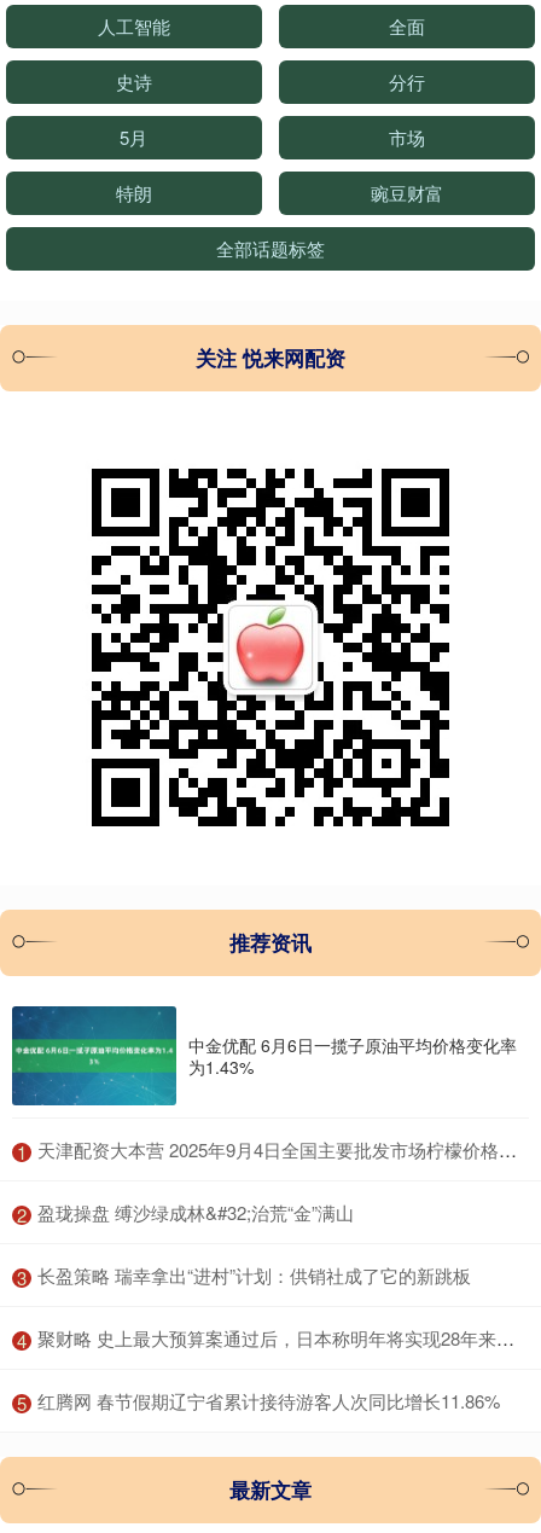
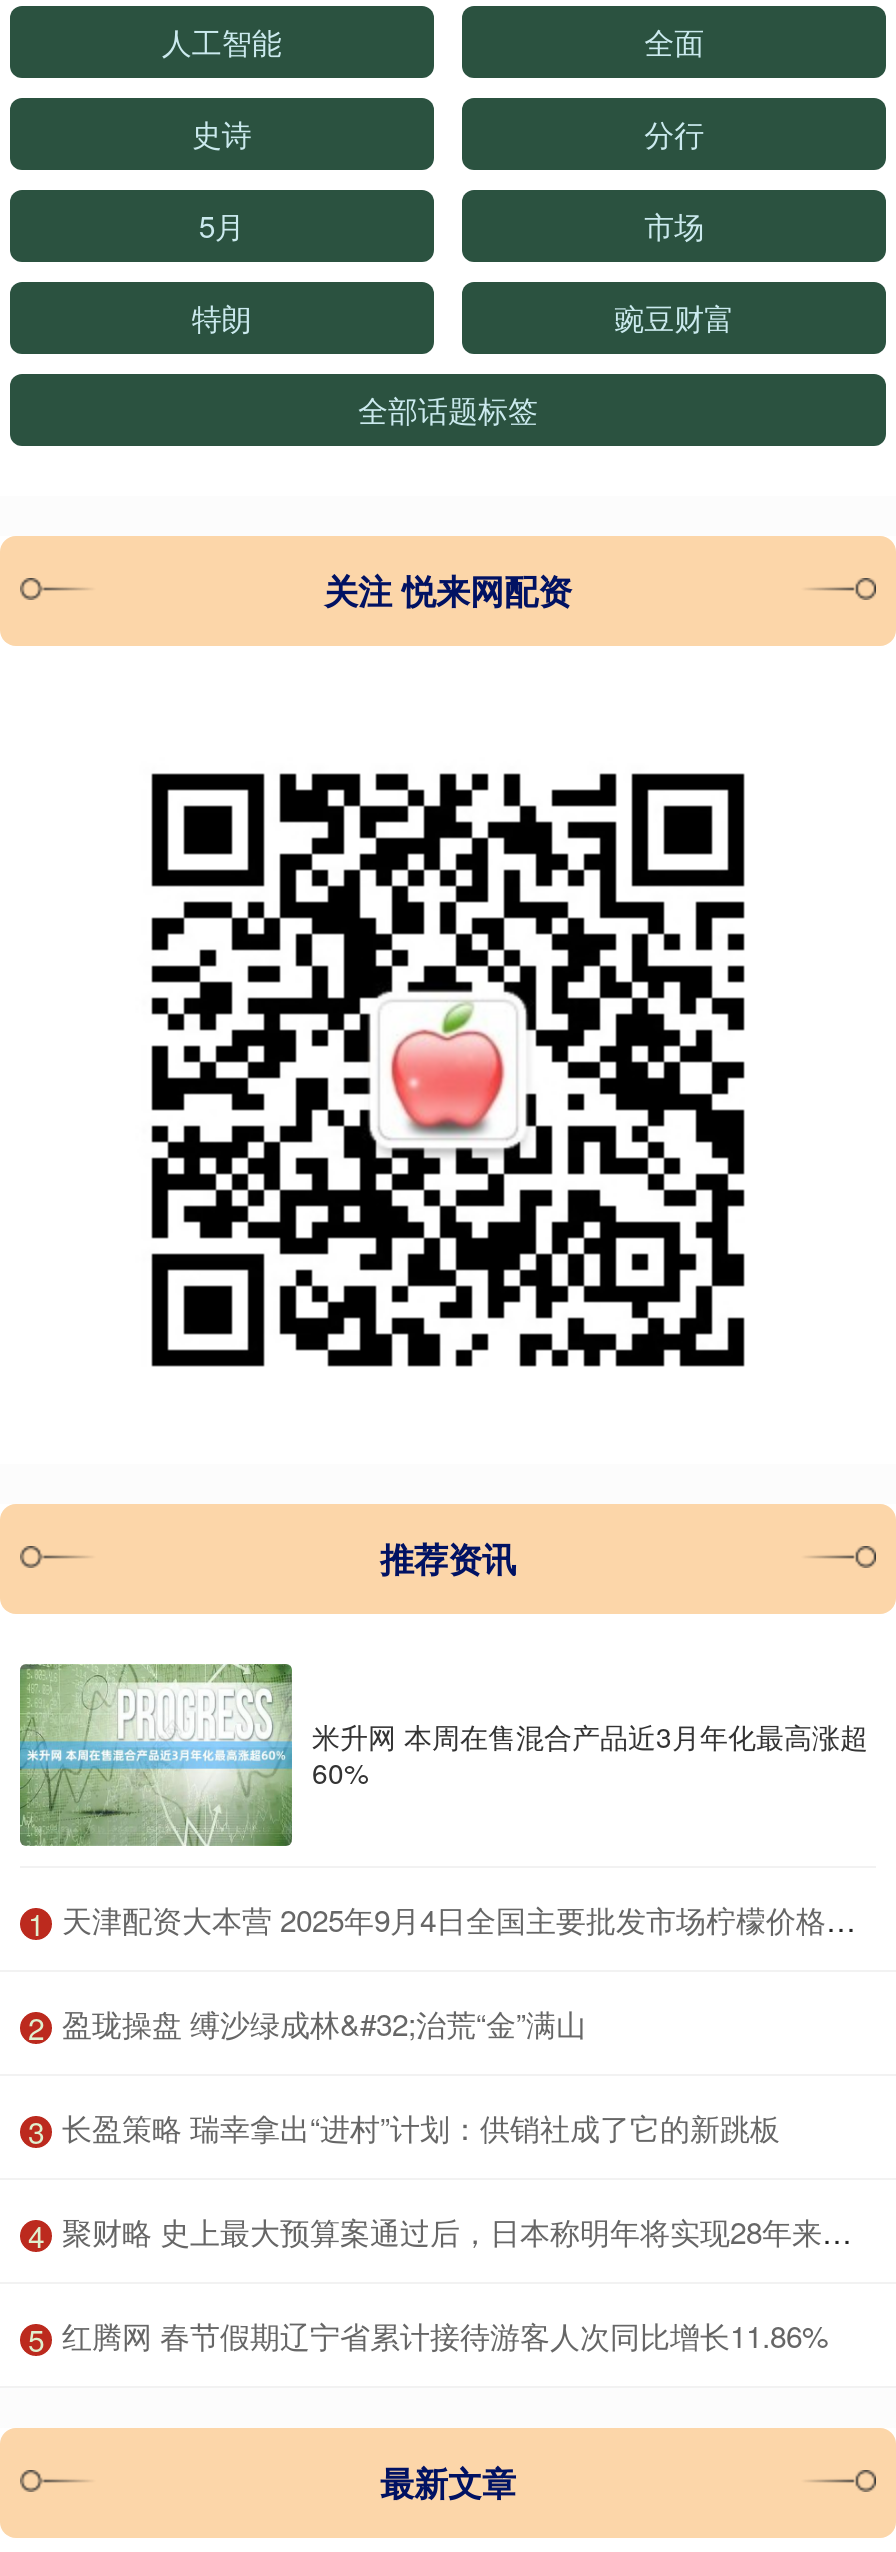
- [image]
- 中金优配 6月6日一揽子原油平均价格变化率
- 为1.43%
+ [image]
+ 米升网 本周在售混合产品近3月年化最高涨超
+ 60%
